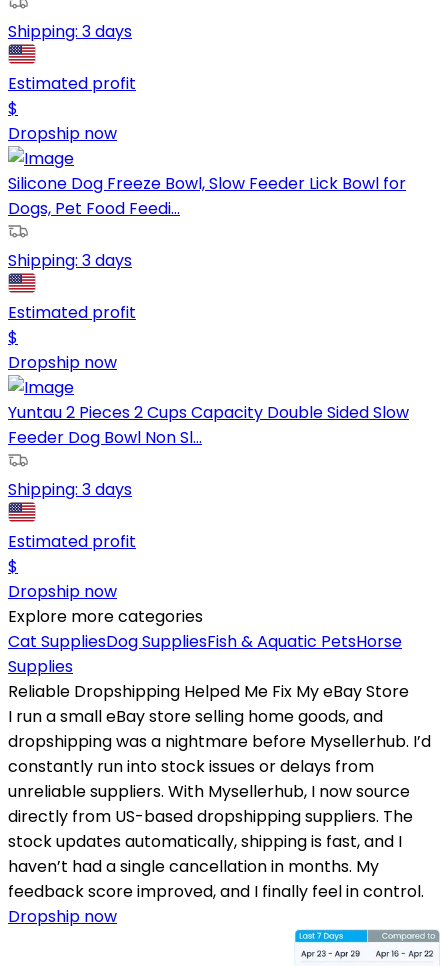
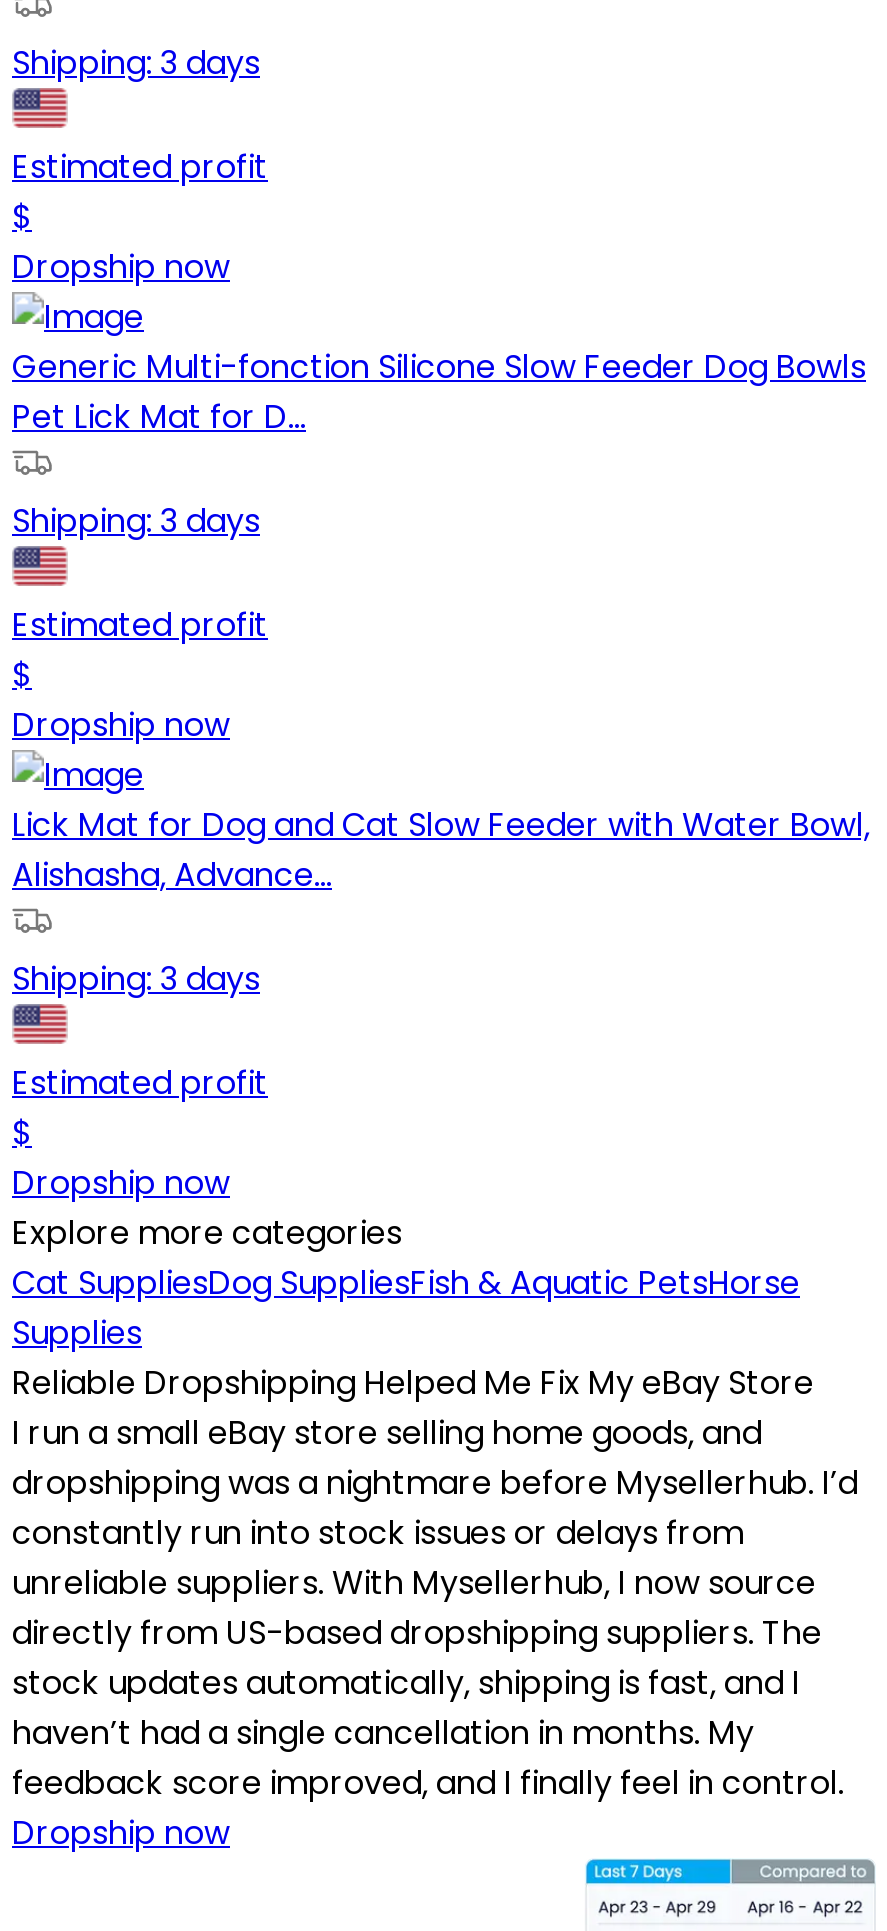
- Silicone Dog Freeze Bowl, Slow Feeder Lick Bowl for
- Dogs, Pet Food Feedi...
+ Generic Multi-fonction Silicone Slow Feeder Dog Bowls
+ Pet Lick Mat for D...

- Yuntau 2 Pieces 2 Cups Capacity Double Sided Slow
- Feeder Dog Bowl Non Sl...
+ Lick Mat for Dog and Cat Slow Feeder with Water Bowl,
+ Alishasha, Advance...
